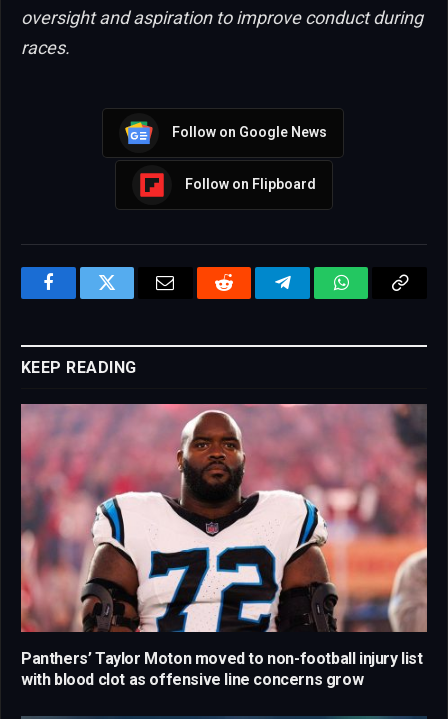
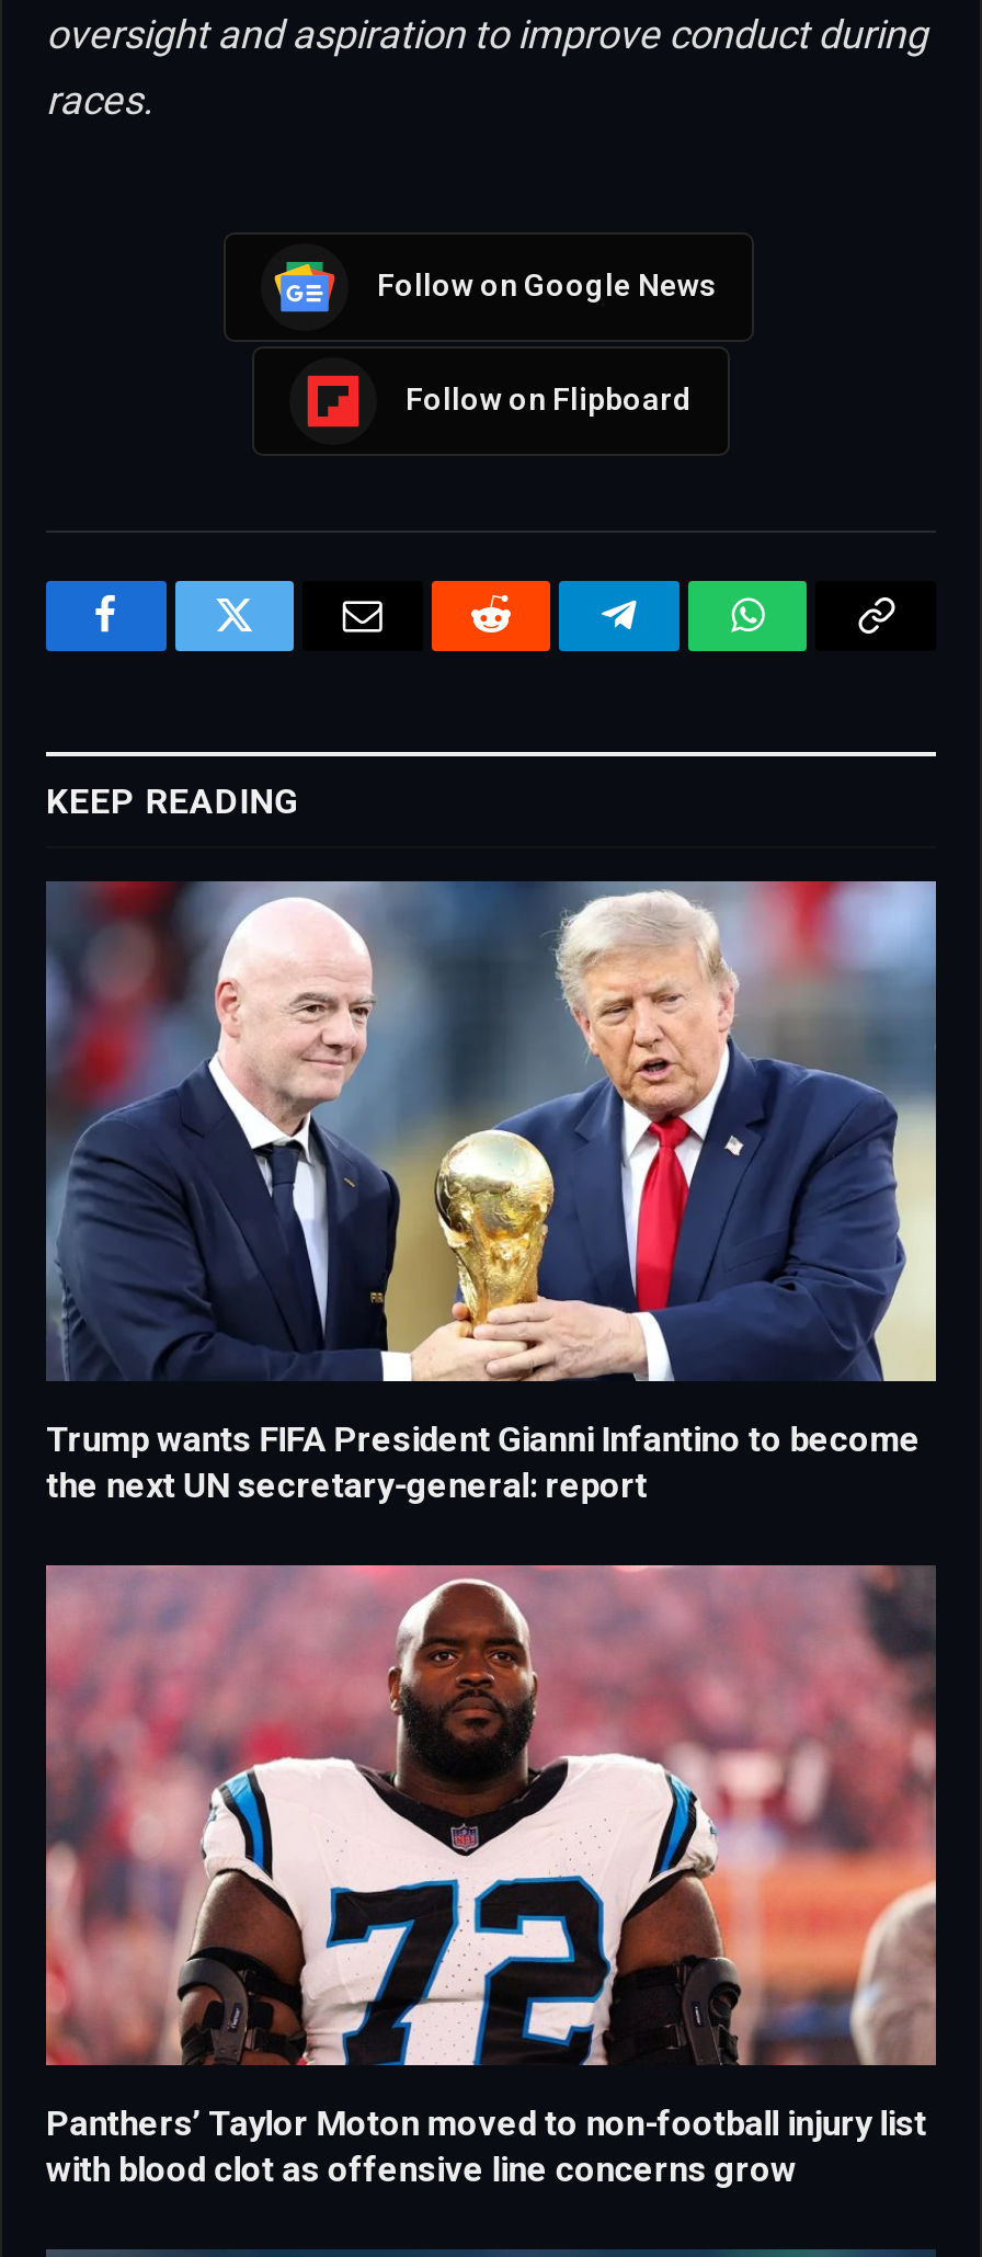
+ [image]
+ Trump wants FIFA President Gianni Infantino to become
+ the next UN secretary-general: report
